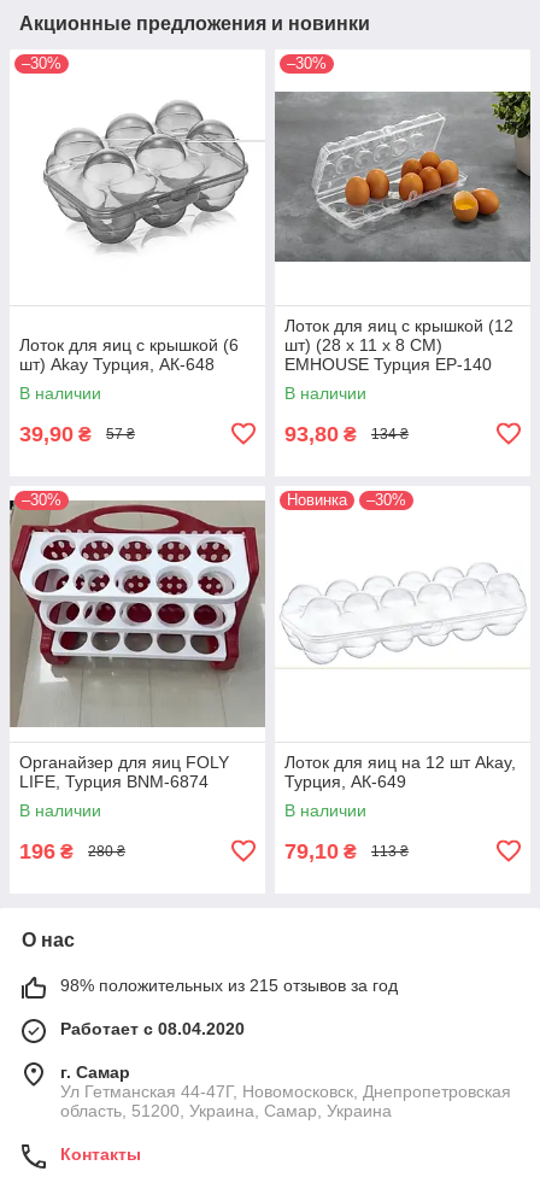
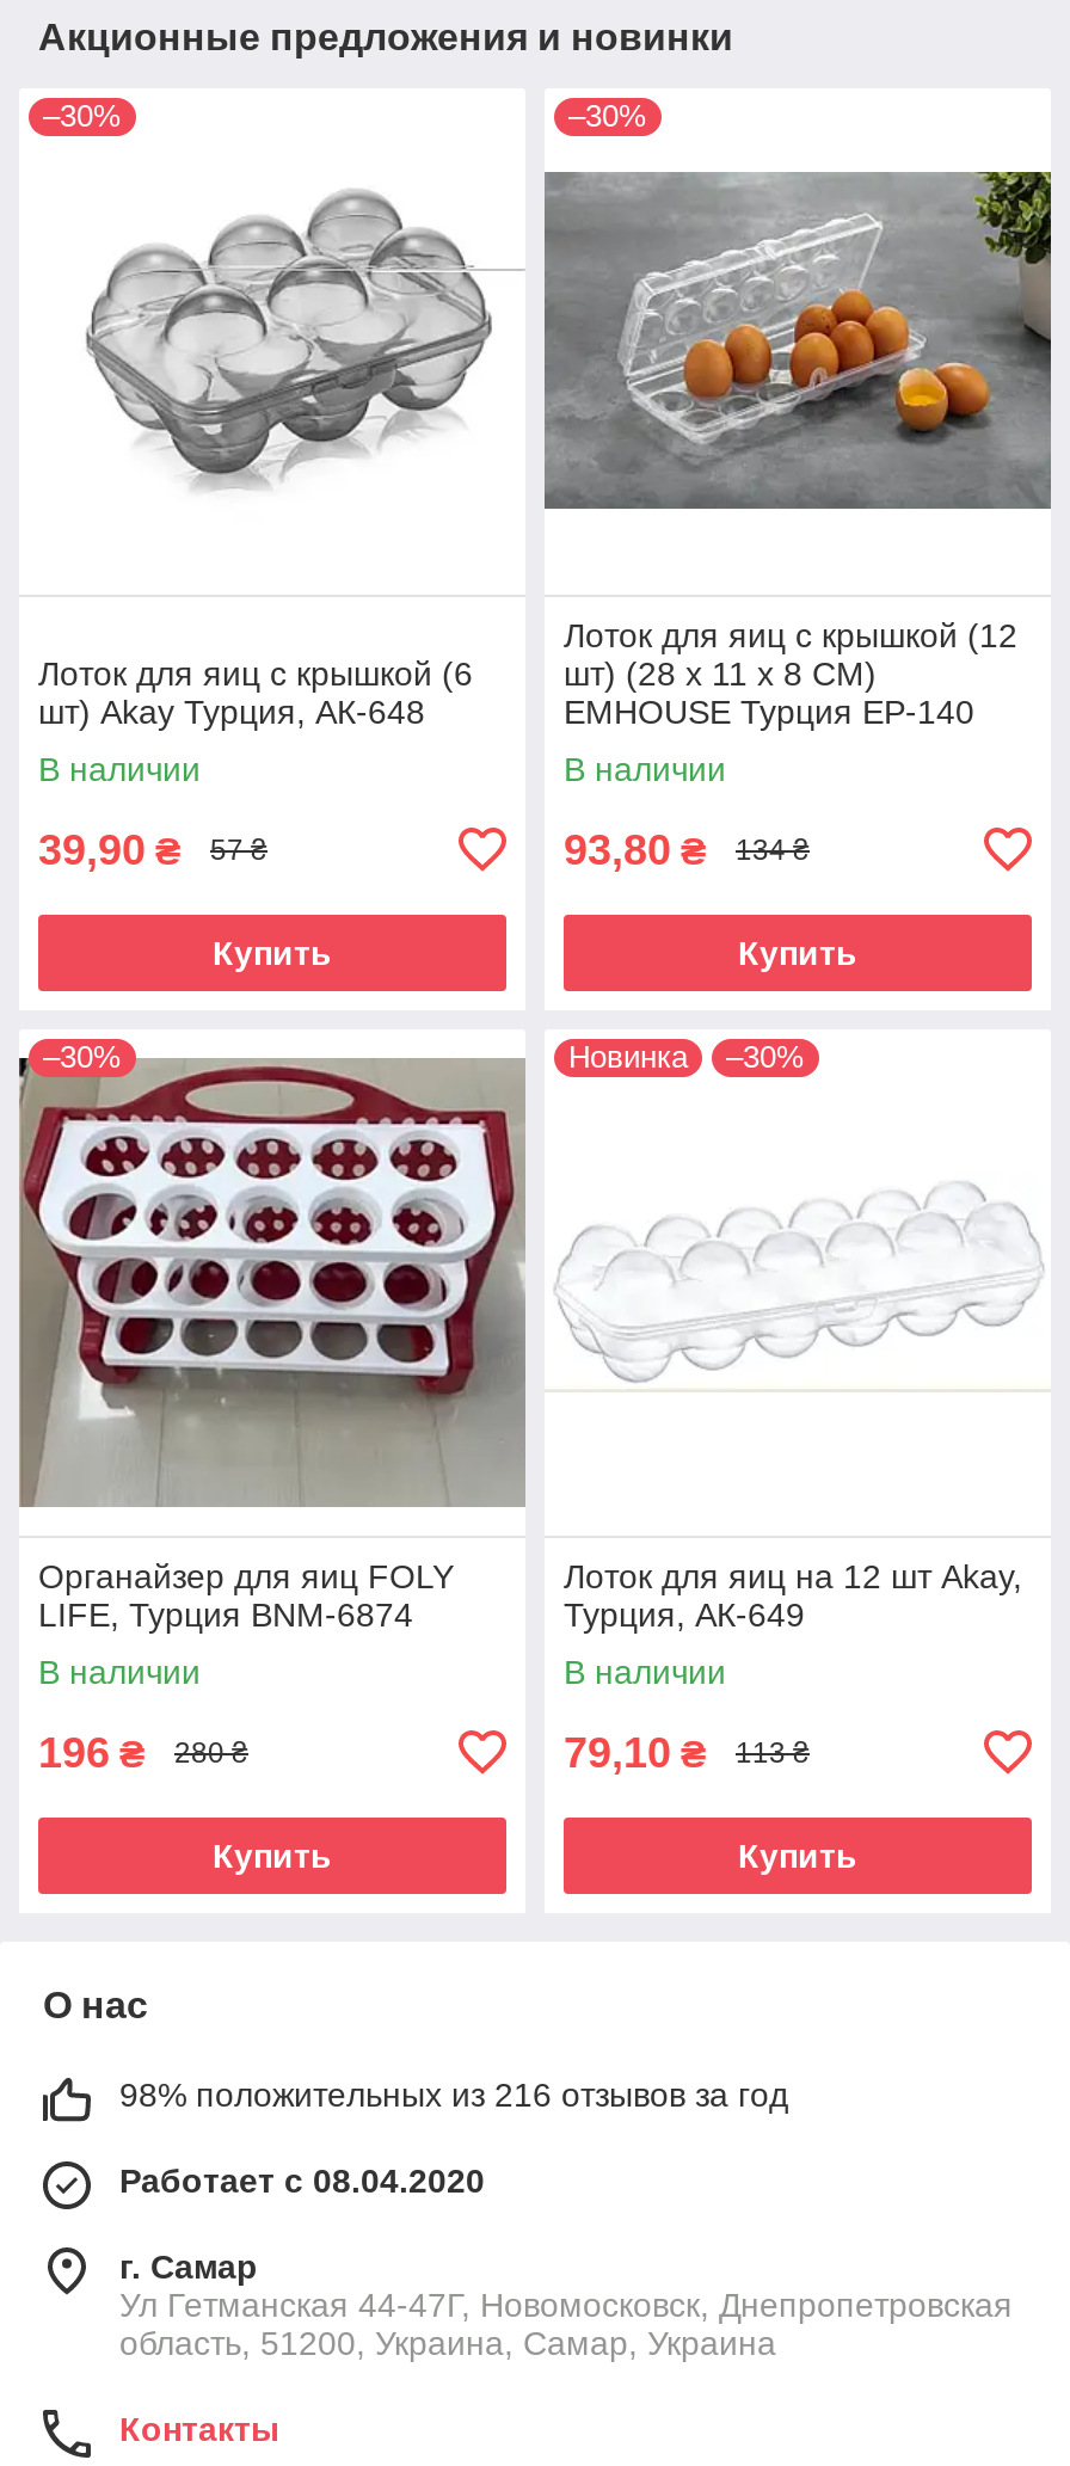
+ Купить

+ Купить

+ Купить

+ Купить

- 98% положительных из 215 отзывов за год
+ 98% положительных из 216 отзывов за год
